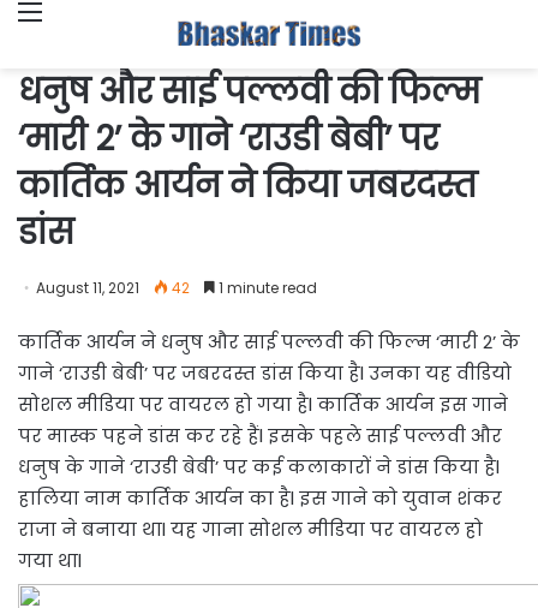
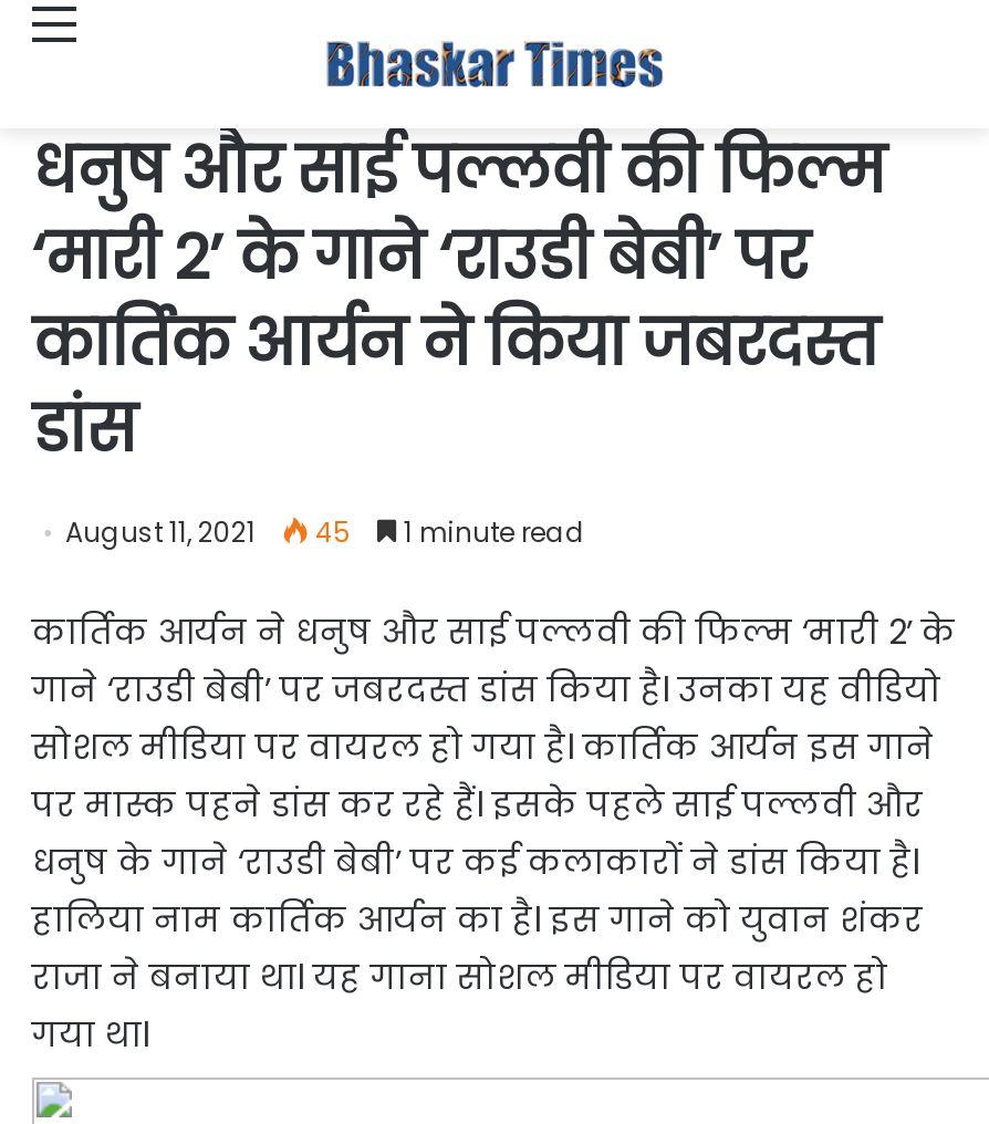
- August 11, 2021 42 1 minute read
+ August 11, 2021 45 1 minute read
